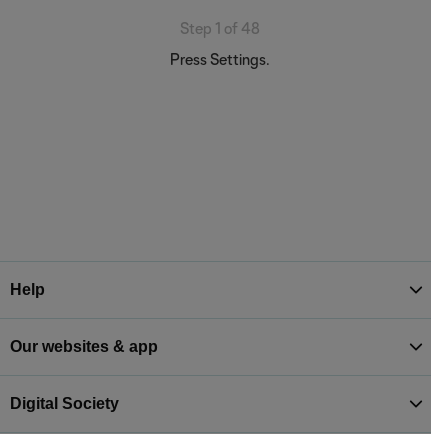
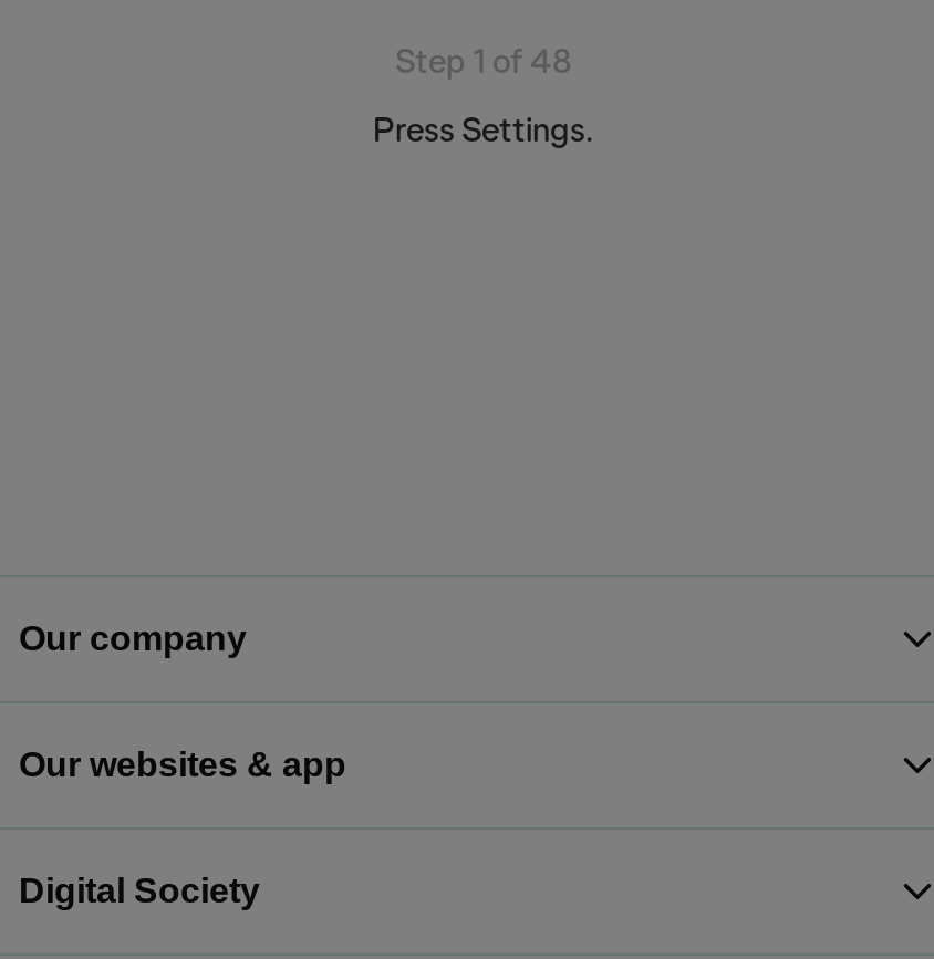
- Help
+ Our company
